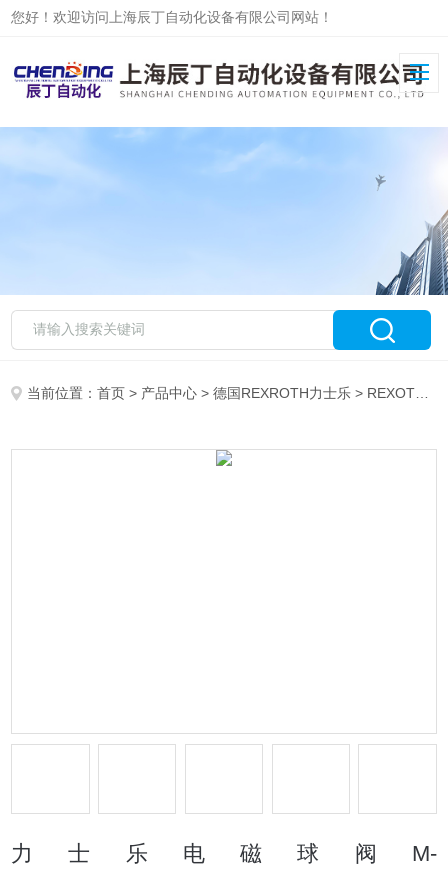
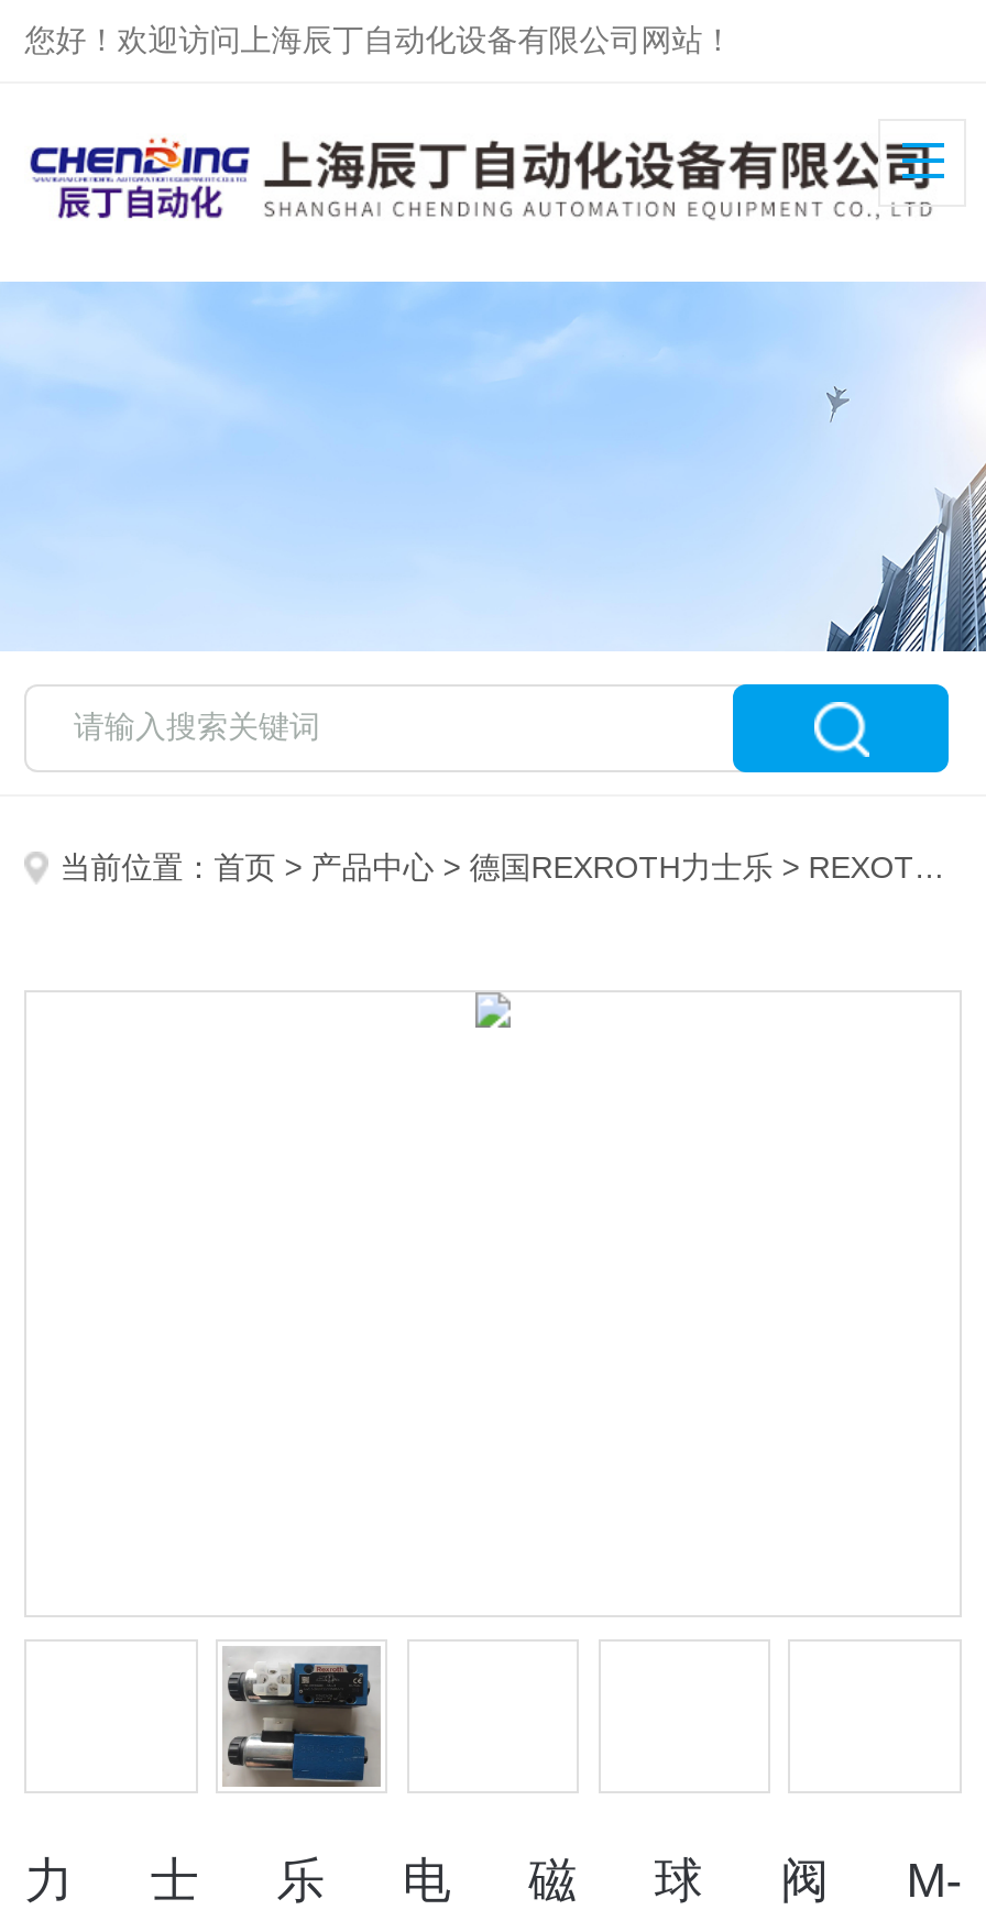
+ [image]
